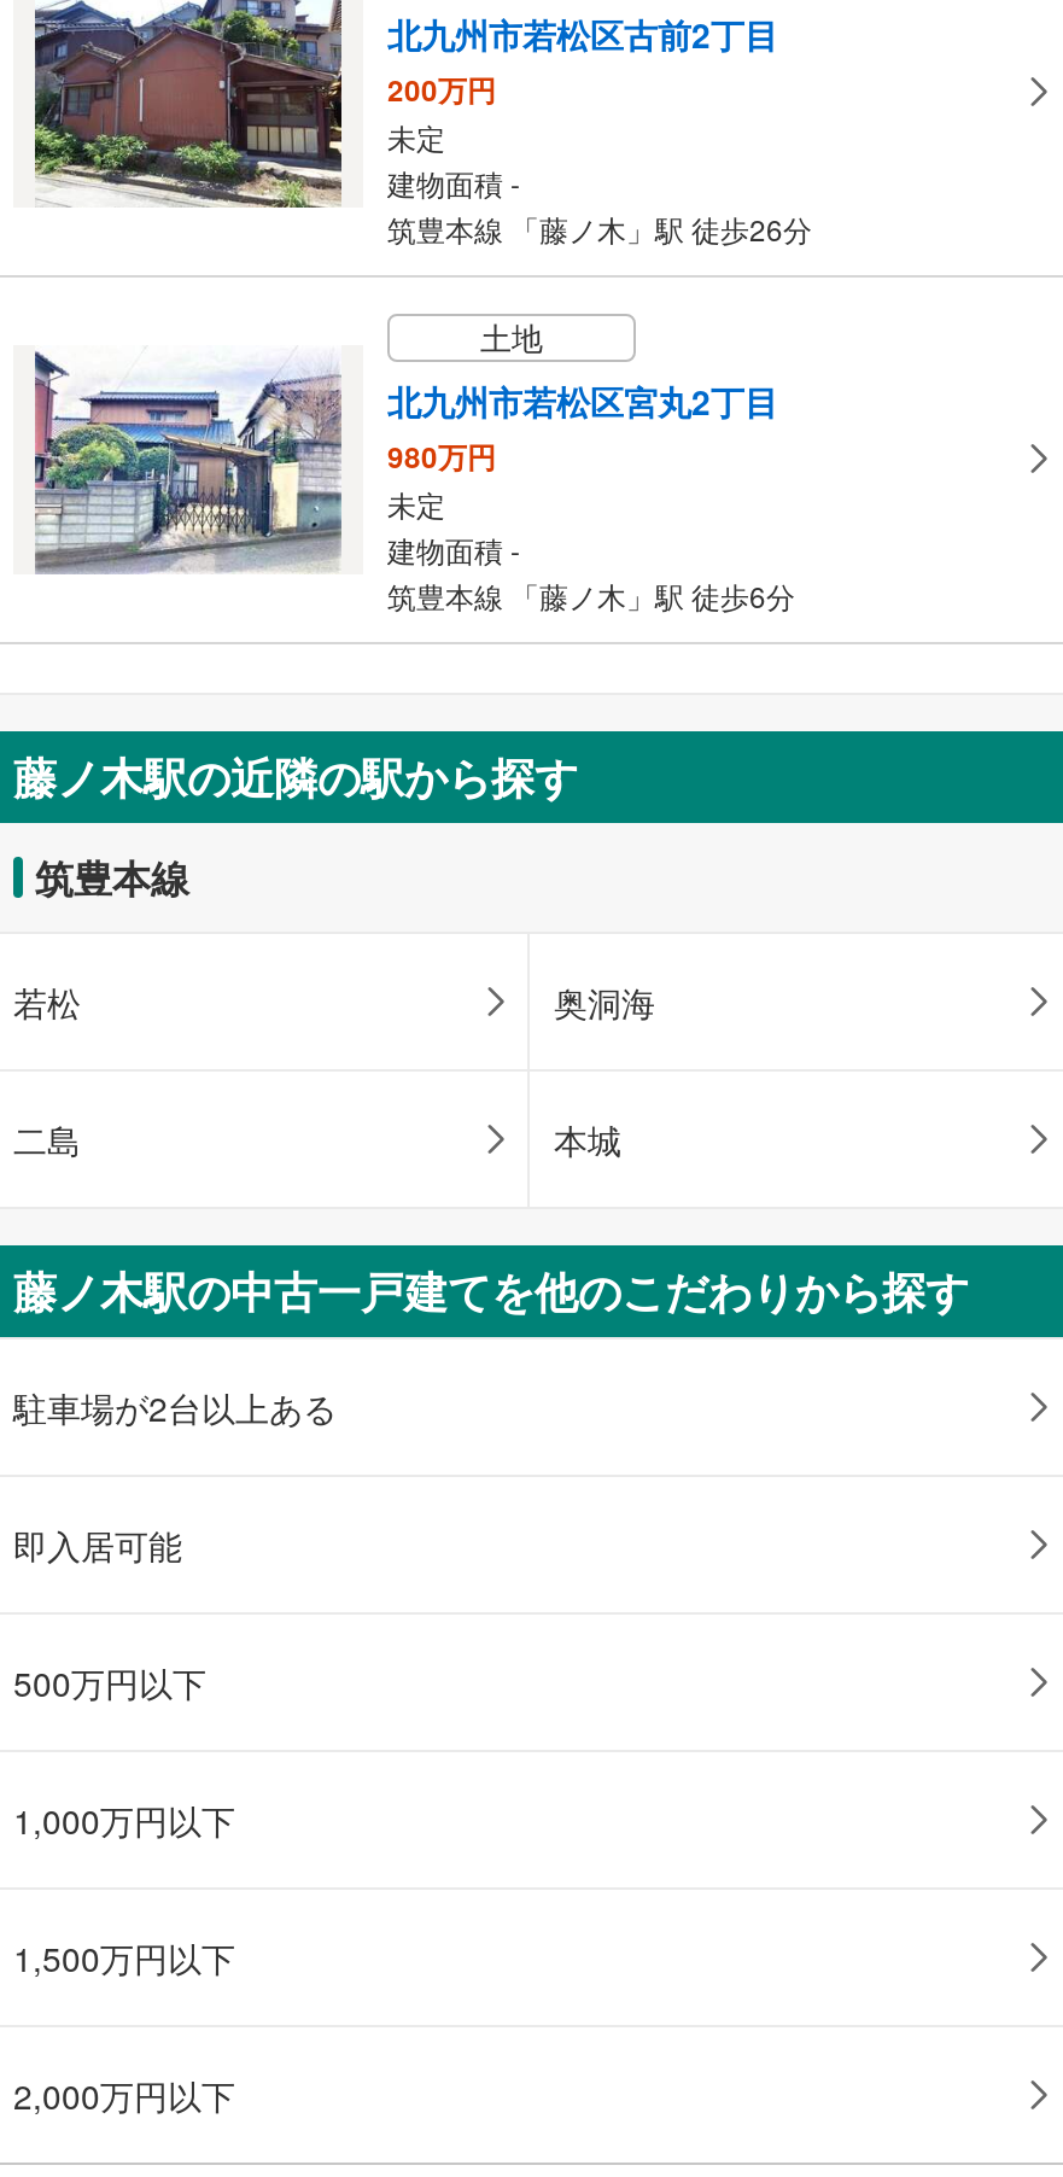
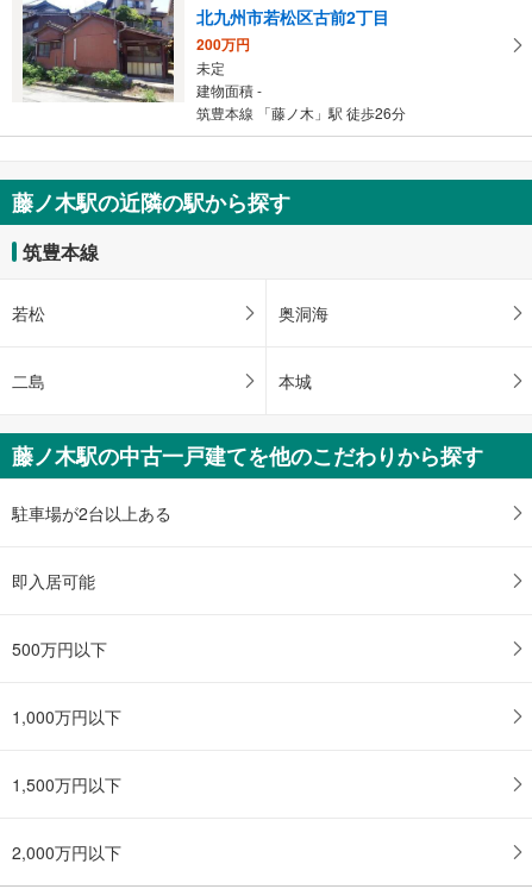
- [image]
- 土地
- 北九州市若松区宮丸2丁目
- 980万円
- 未定
- 建物面積 -
- 筑豊本線 「藤ノ木」駅 徒歩6分
